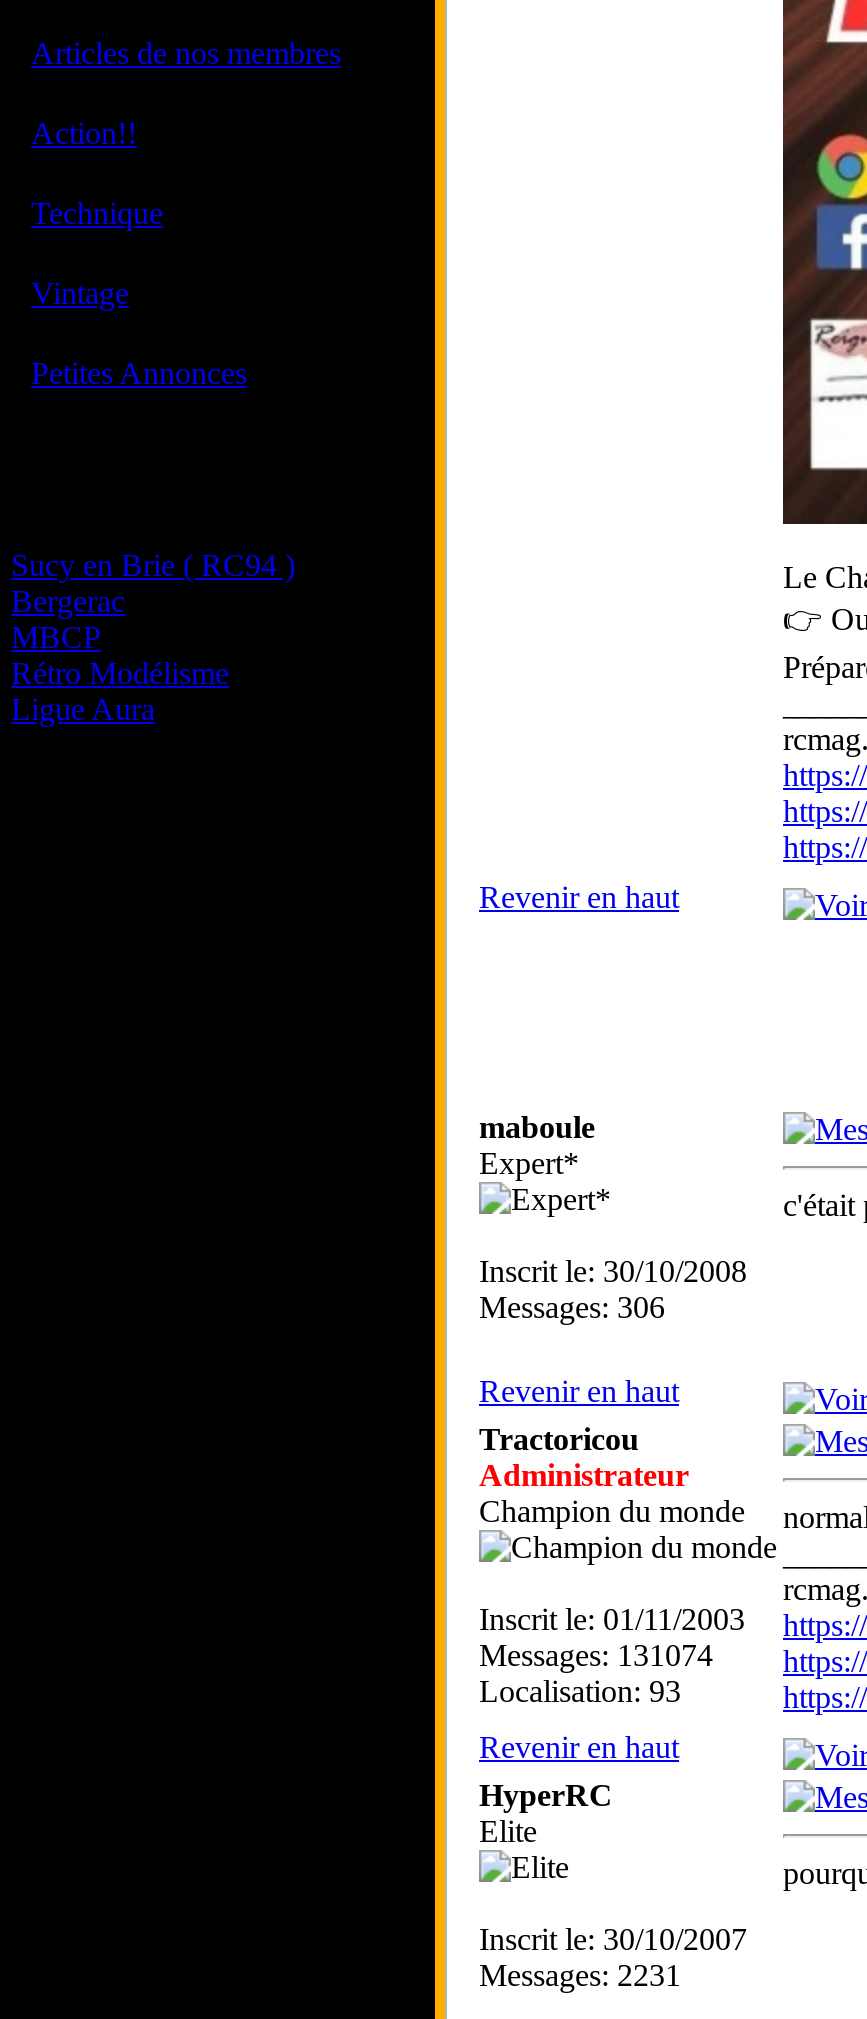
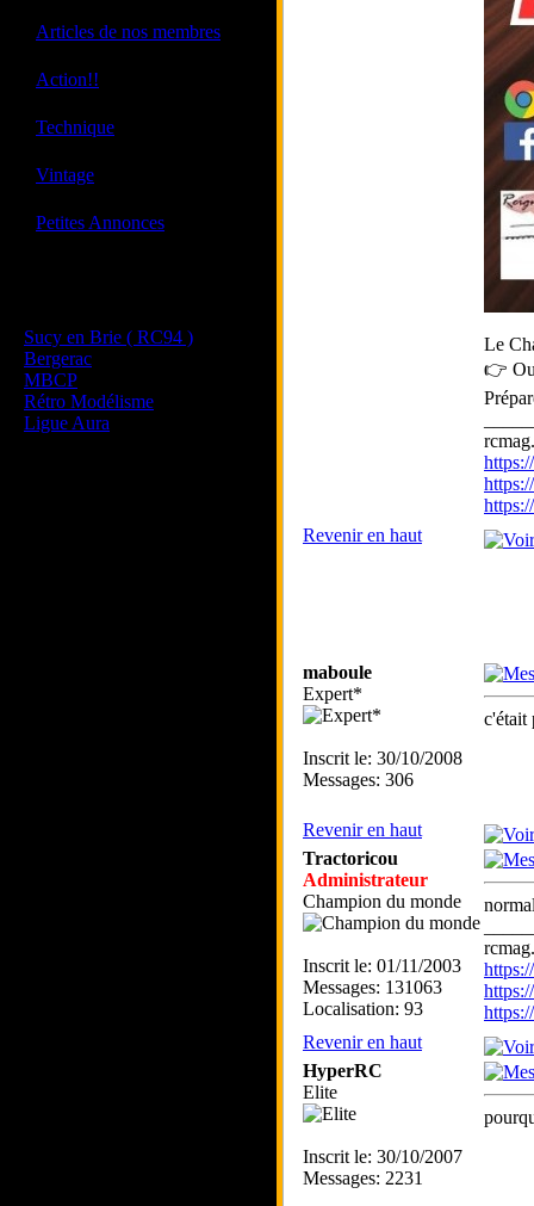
- Messages: 131074
+ Messages: 131063
